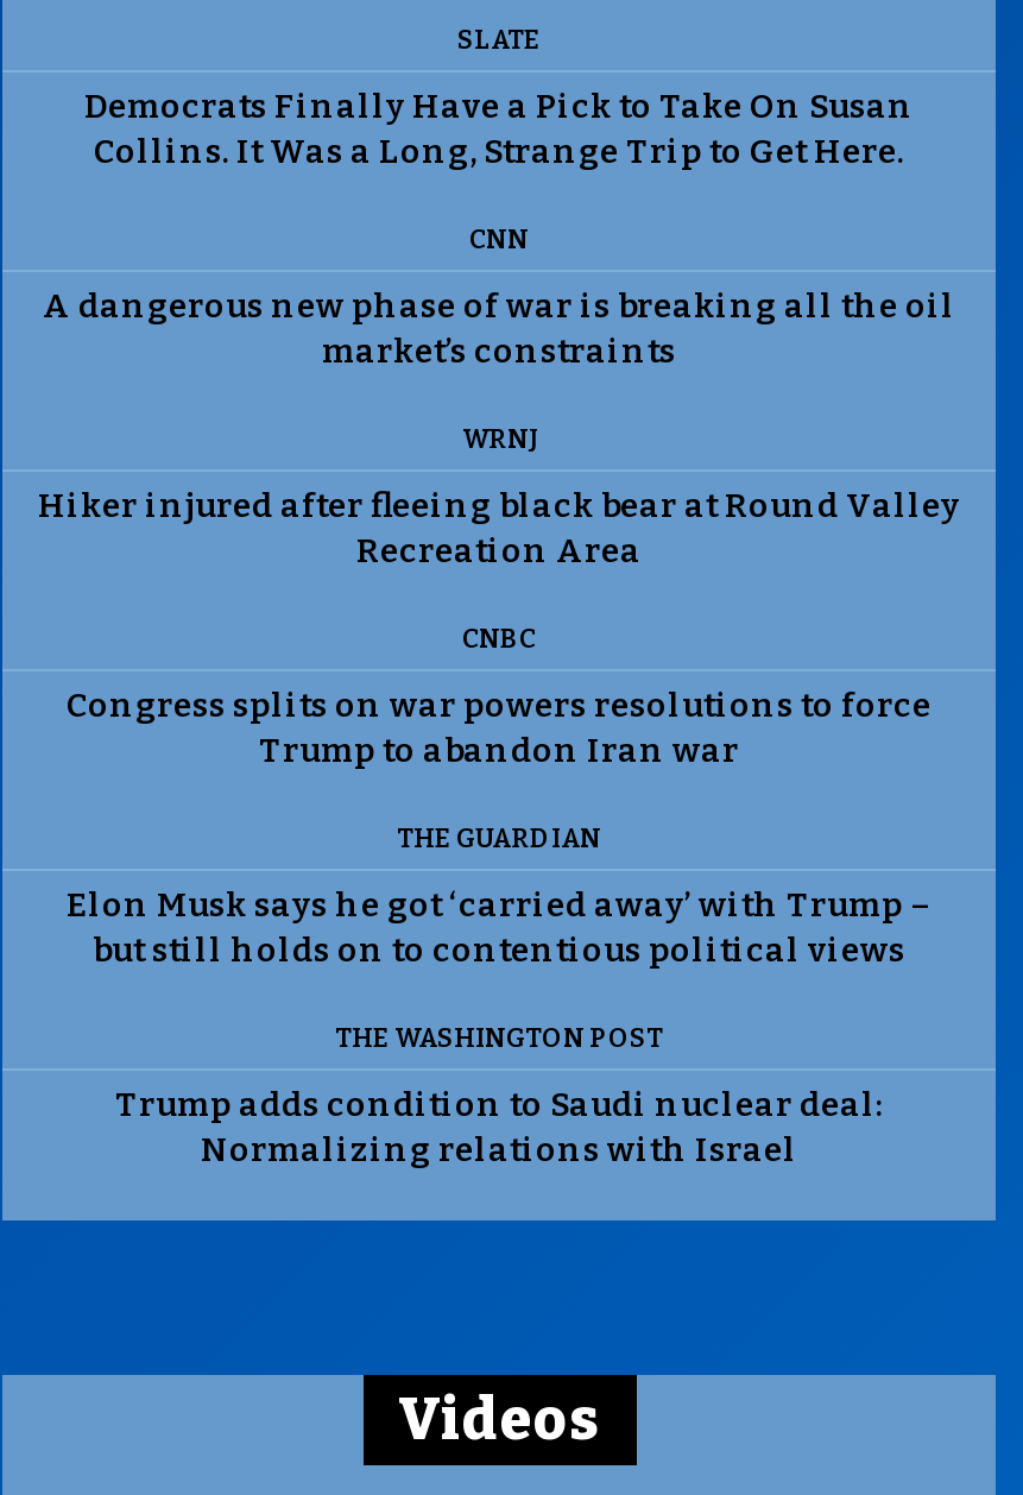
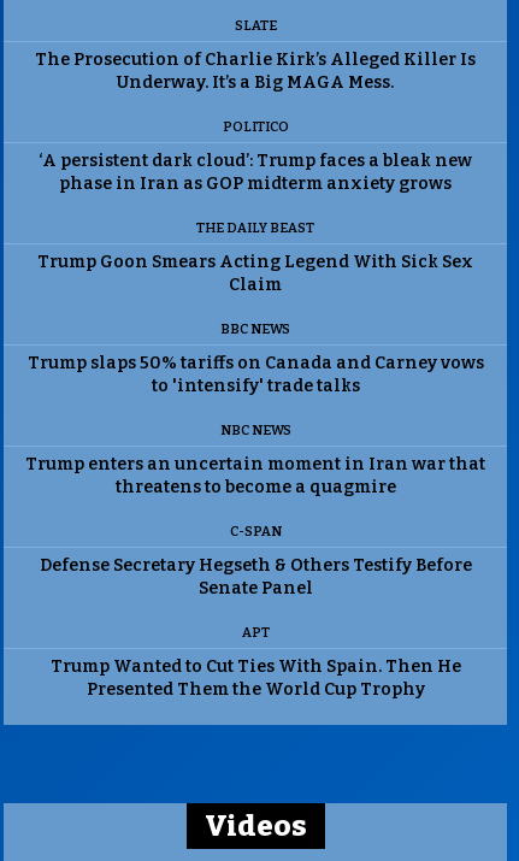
- Democrats Finally Have a Pick to Take On Susan
- Collins. It Was a Long, Strange Trip to Get Here.
- CNN
- A dangerous new phase of war is breaking all the oil
- market’s constraints
- WRNJ
- Hiker injured after fleeing black bear at Round Valley
- Recreation Area
- CNBC
- Congress splits on war powers resolutions to force
- Trump to abandon Iran war
- THE GUARDIAN
- Elon Musk says he got ‘carried away’ with Trump –
- but still holds on to contentious political views
- THE WASHINGTON POST
- Trump adds condition to Saudi nuclear deal:
- Normalizing relations with Israel
+ The Prosecution of Charlie Kirk’s Alleged Killer Is
+ Underway. It’s a Big MAGA Mess.
+ POLITICO
+ ‘A persistent dark cloud’: Trump faces a bleak new
+ phase in Iran as GOP midterm anxiety grows
+ THE DAILY BEAST
+ Trump Goon Smears Acting Legend With Sick Sex
+ Claim
+ BBC NEWS
+ Trump slaps 50% tariffs on Canada and Carney vows
+ to 'intensify' trade talks
+ NBC NEWS
+ Trump enters an uncertain moment in Iran war that
+ threatens to become a quagmire
+ C-SPAN
+ Defense Secretary Hegseth & Others Testify Before
+ Senate Panel
+ APT
+ Trump Wanted to Cut Ties With Spain. Then He
+ Presented Them the World Cup Trophy
